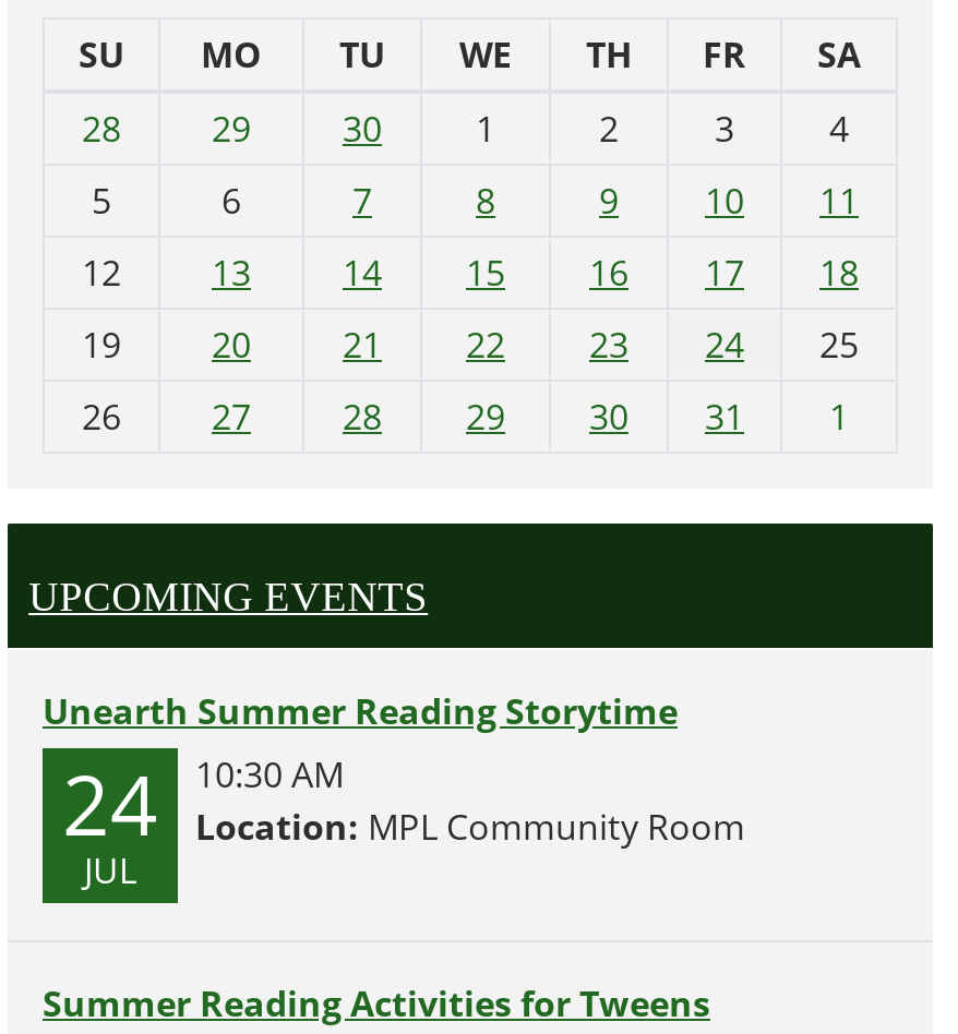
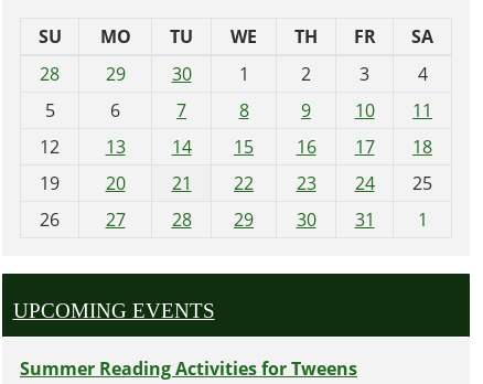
- Unearth Summer Reading Storytime
- 24
- JUL

- 10:30 AM
- Location: MPL Community Room
